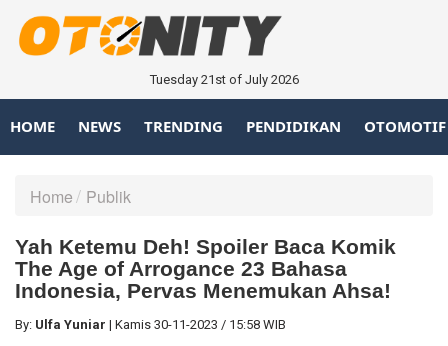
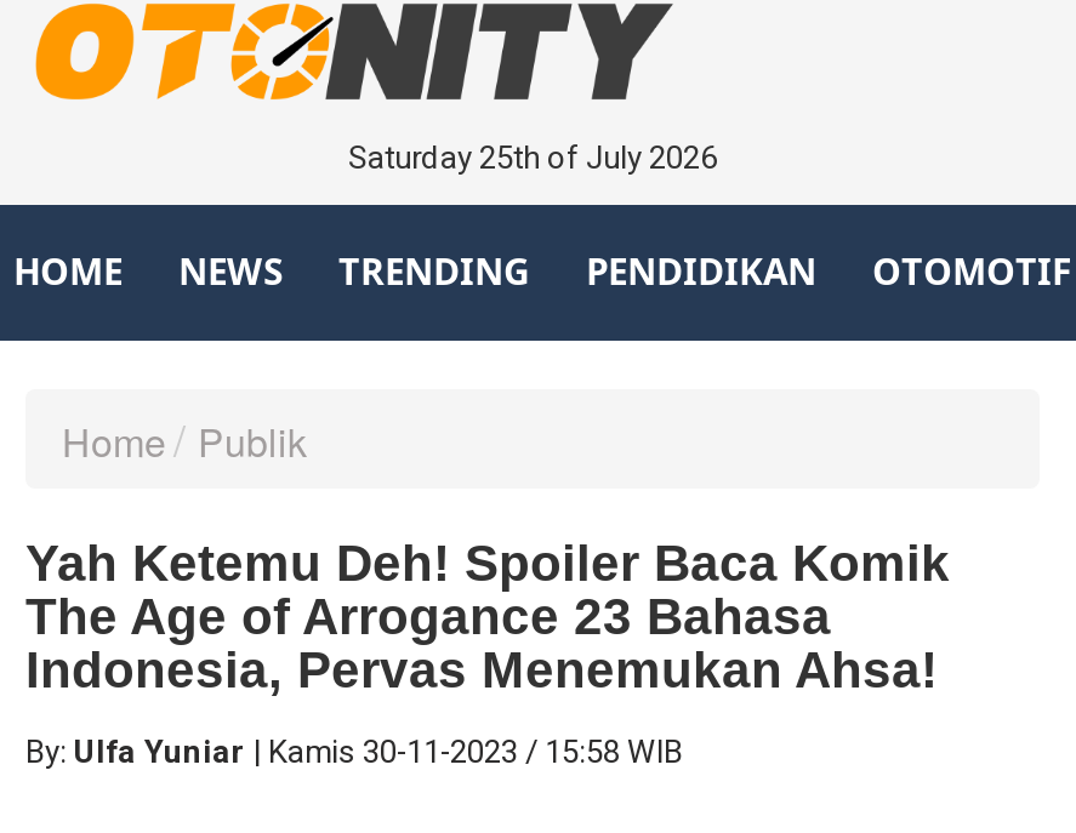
- Tuesday 21st of July 2026
+ Saturday 25th of July 2026
